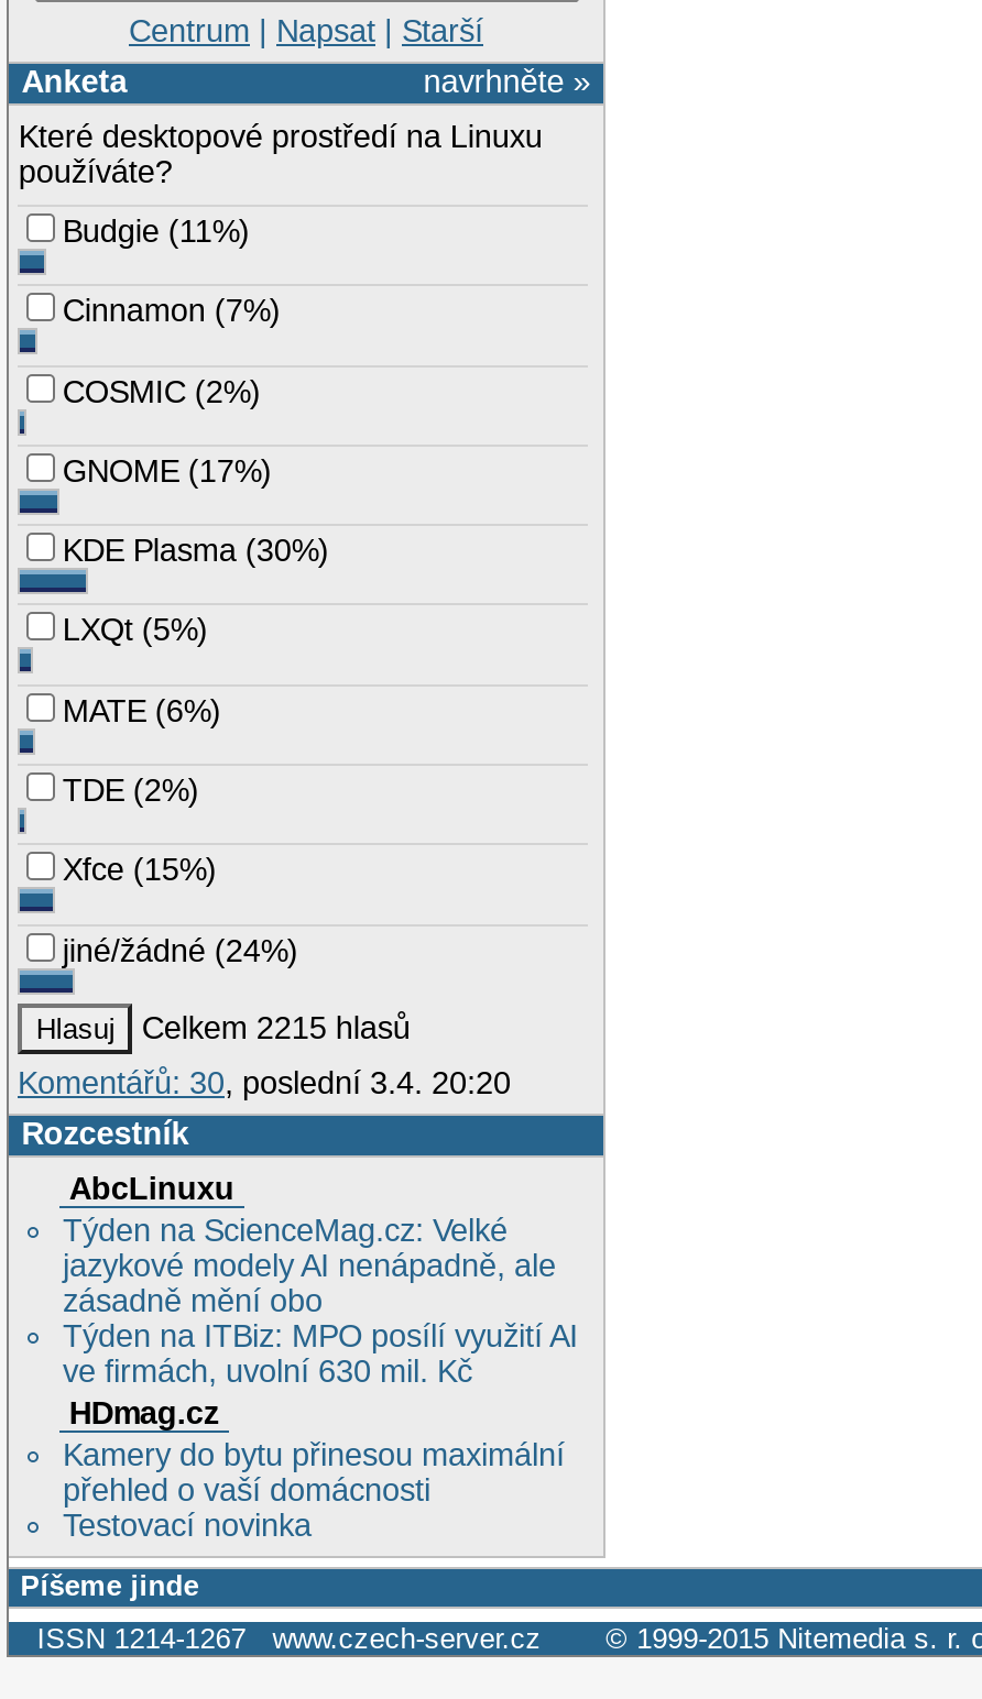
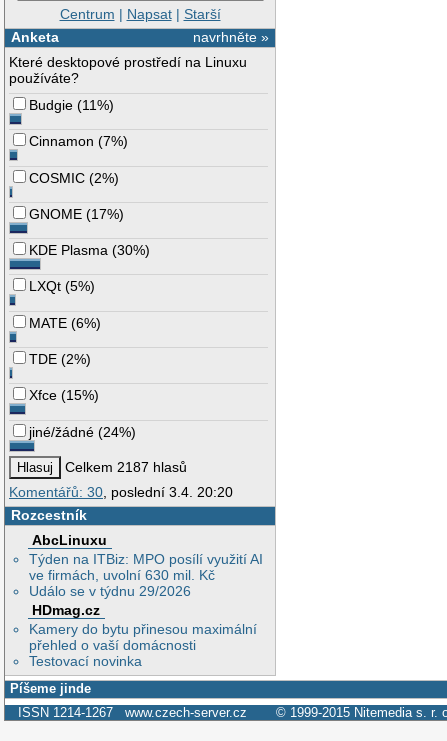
- Celkem 2215 hlasů
+ Celkem 2187 hlasů

- Týden na ScienceMag.cz: Velké
- jazykové modely AI nenápadně, ale
- zásadně mění obo

moved up: Týden na ITBiz: MPO posílí využití AI | ve firmách, uvolní 630 mil. Kč

+ Událo se v týdnu 29/2026
